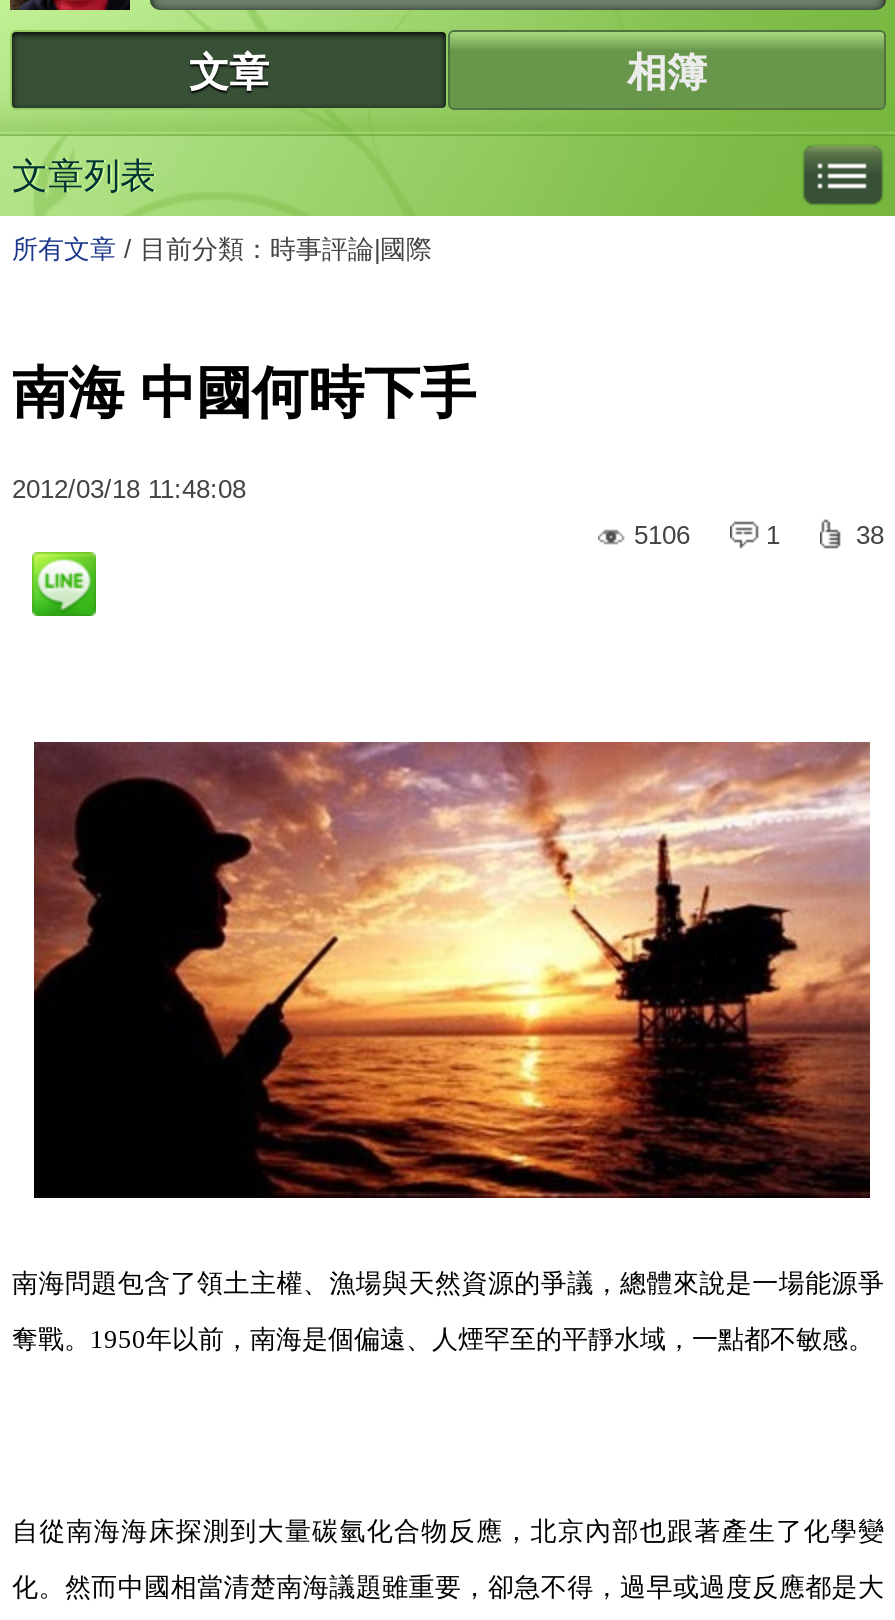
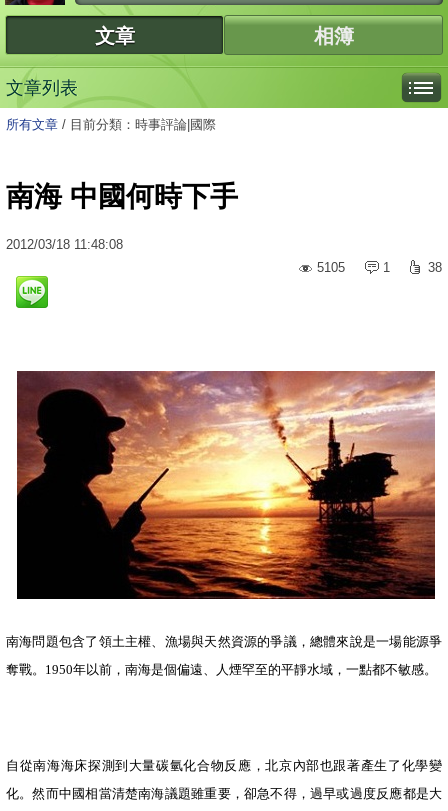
- 5106
+ 5105
